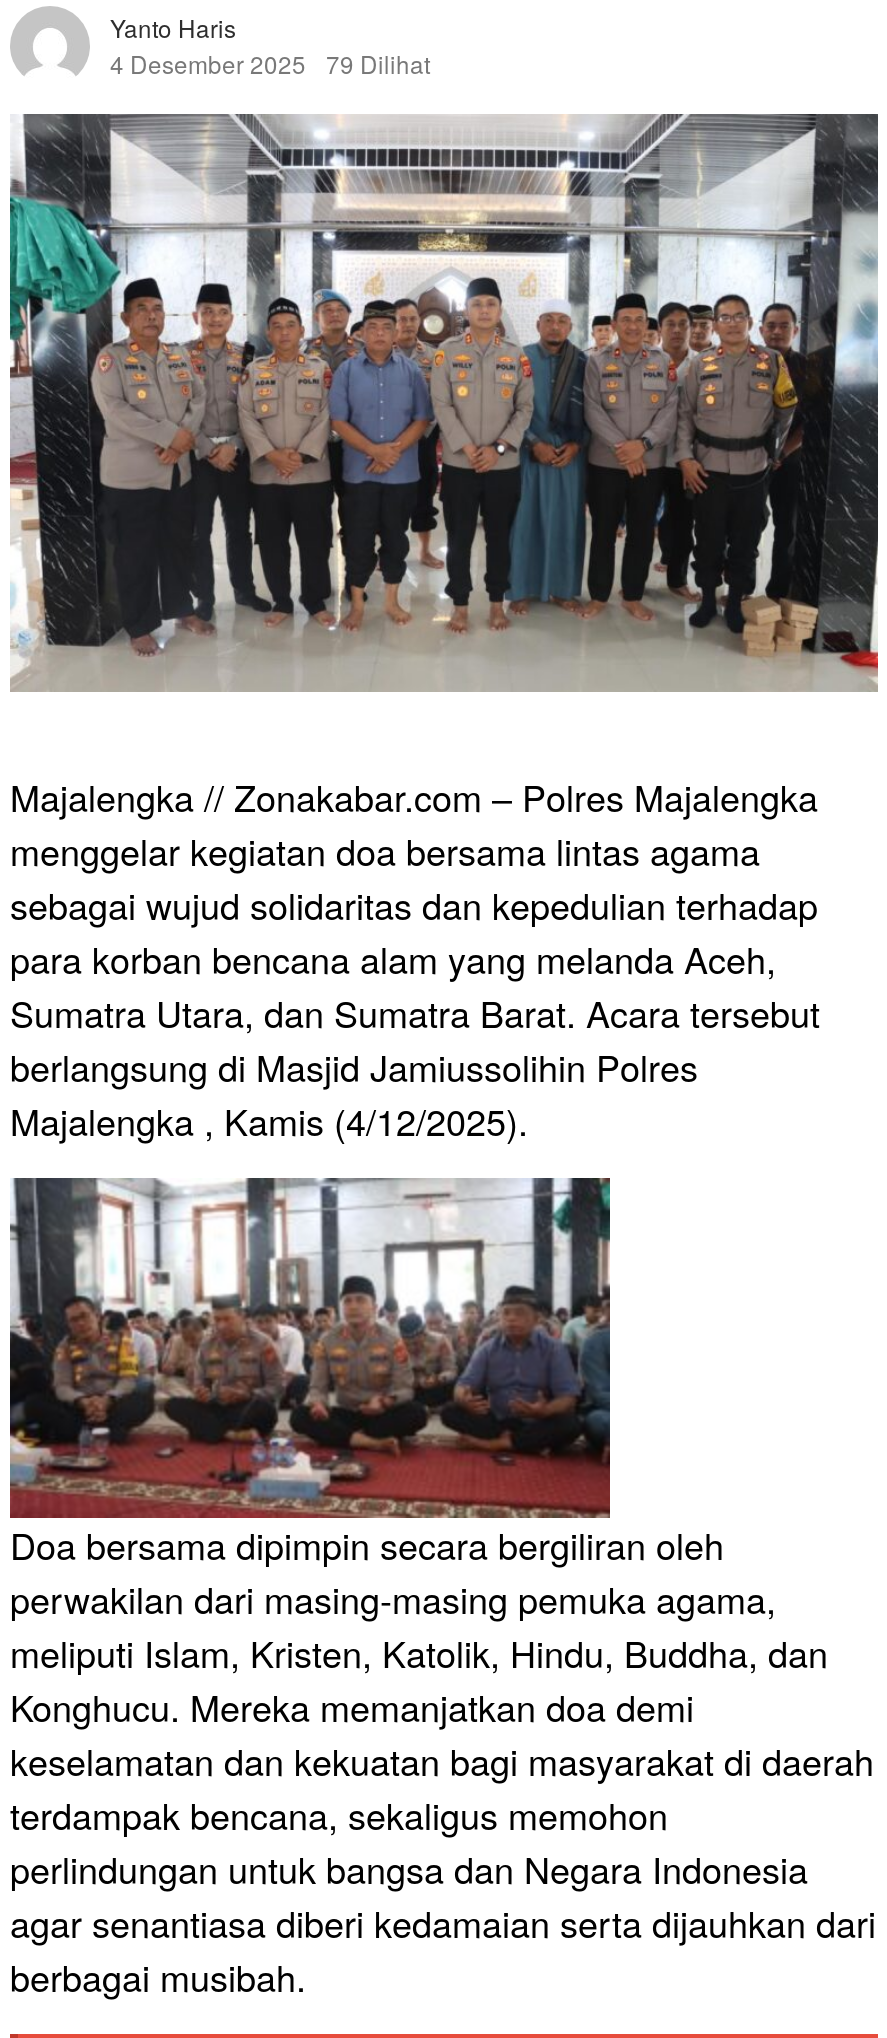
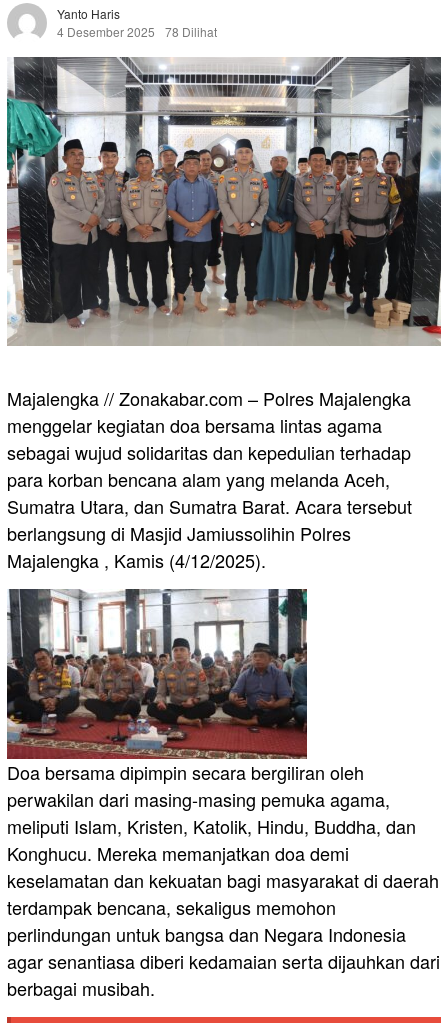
- 4 Desember 2025 79 Dilihat
+ 4 Desember 2025 78 Dilihat
